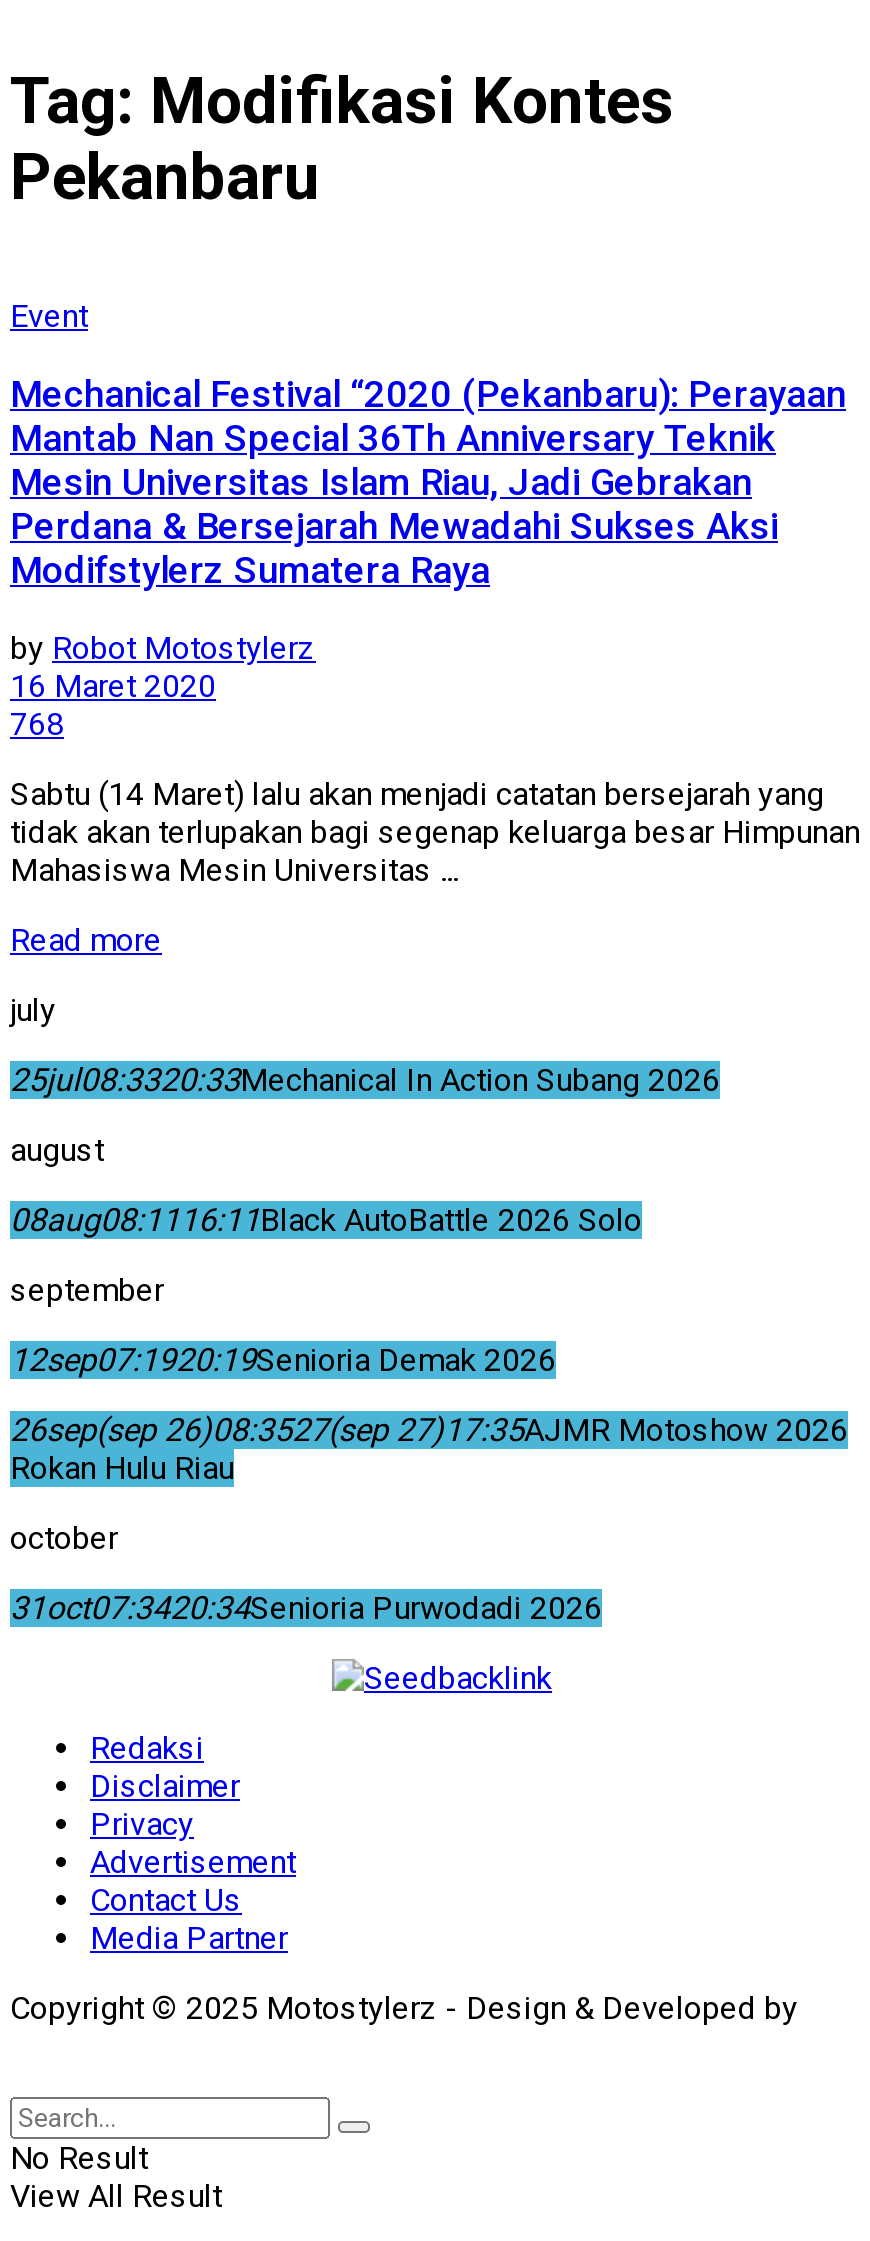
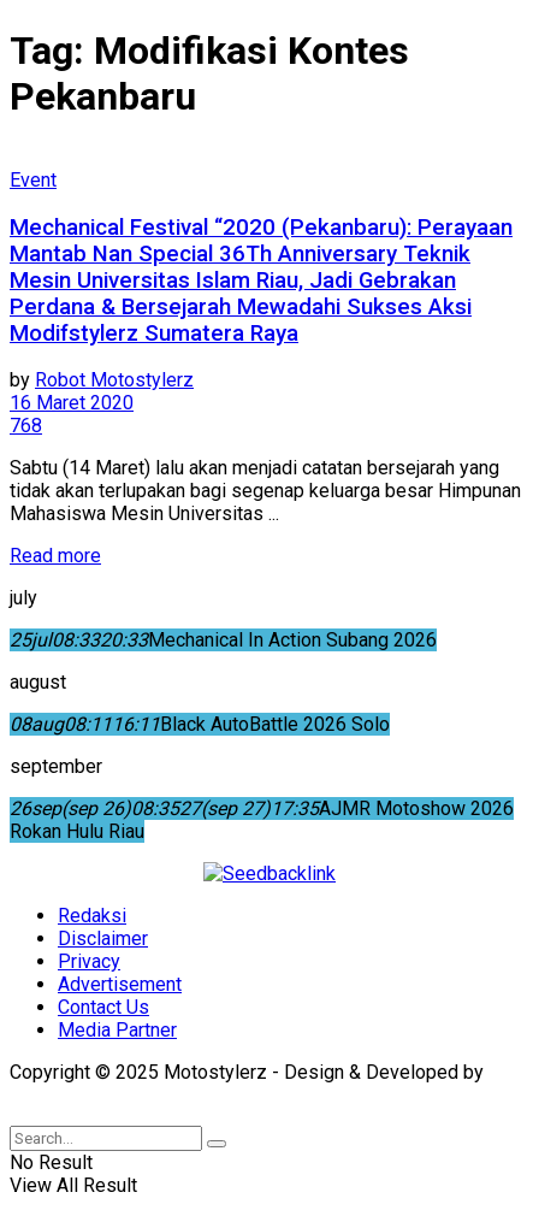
- 12sep07:1920:19Senioria Demak 2026

- october
- 31oct07:3420:34Senioria Purwodadi 2026
